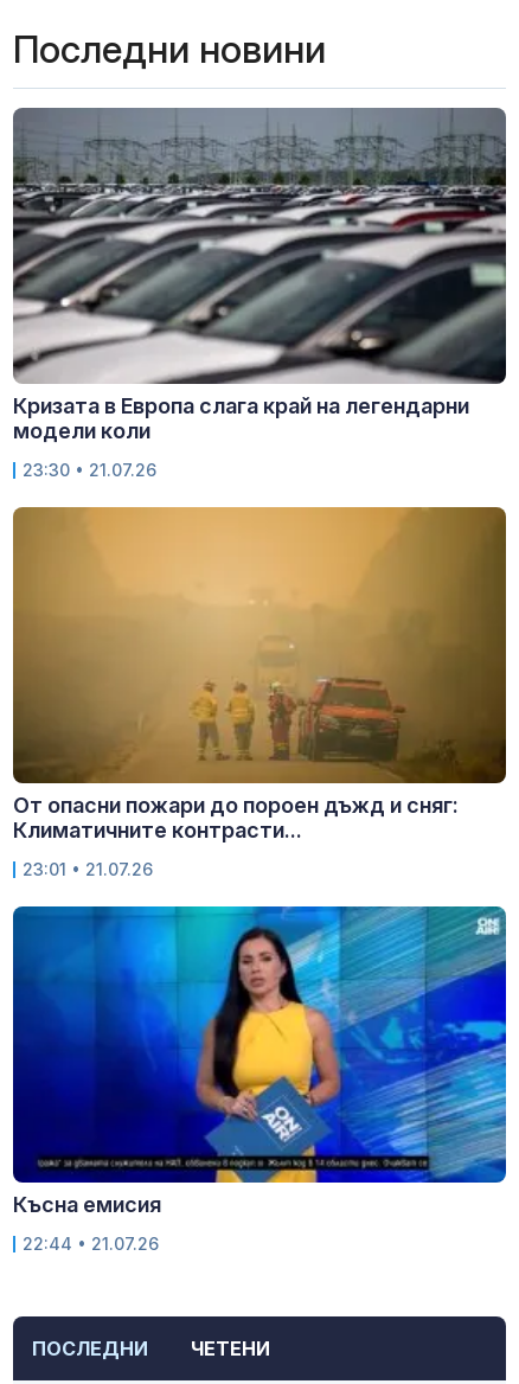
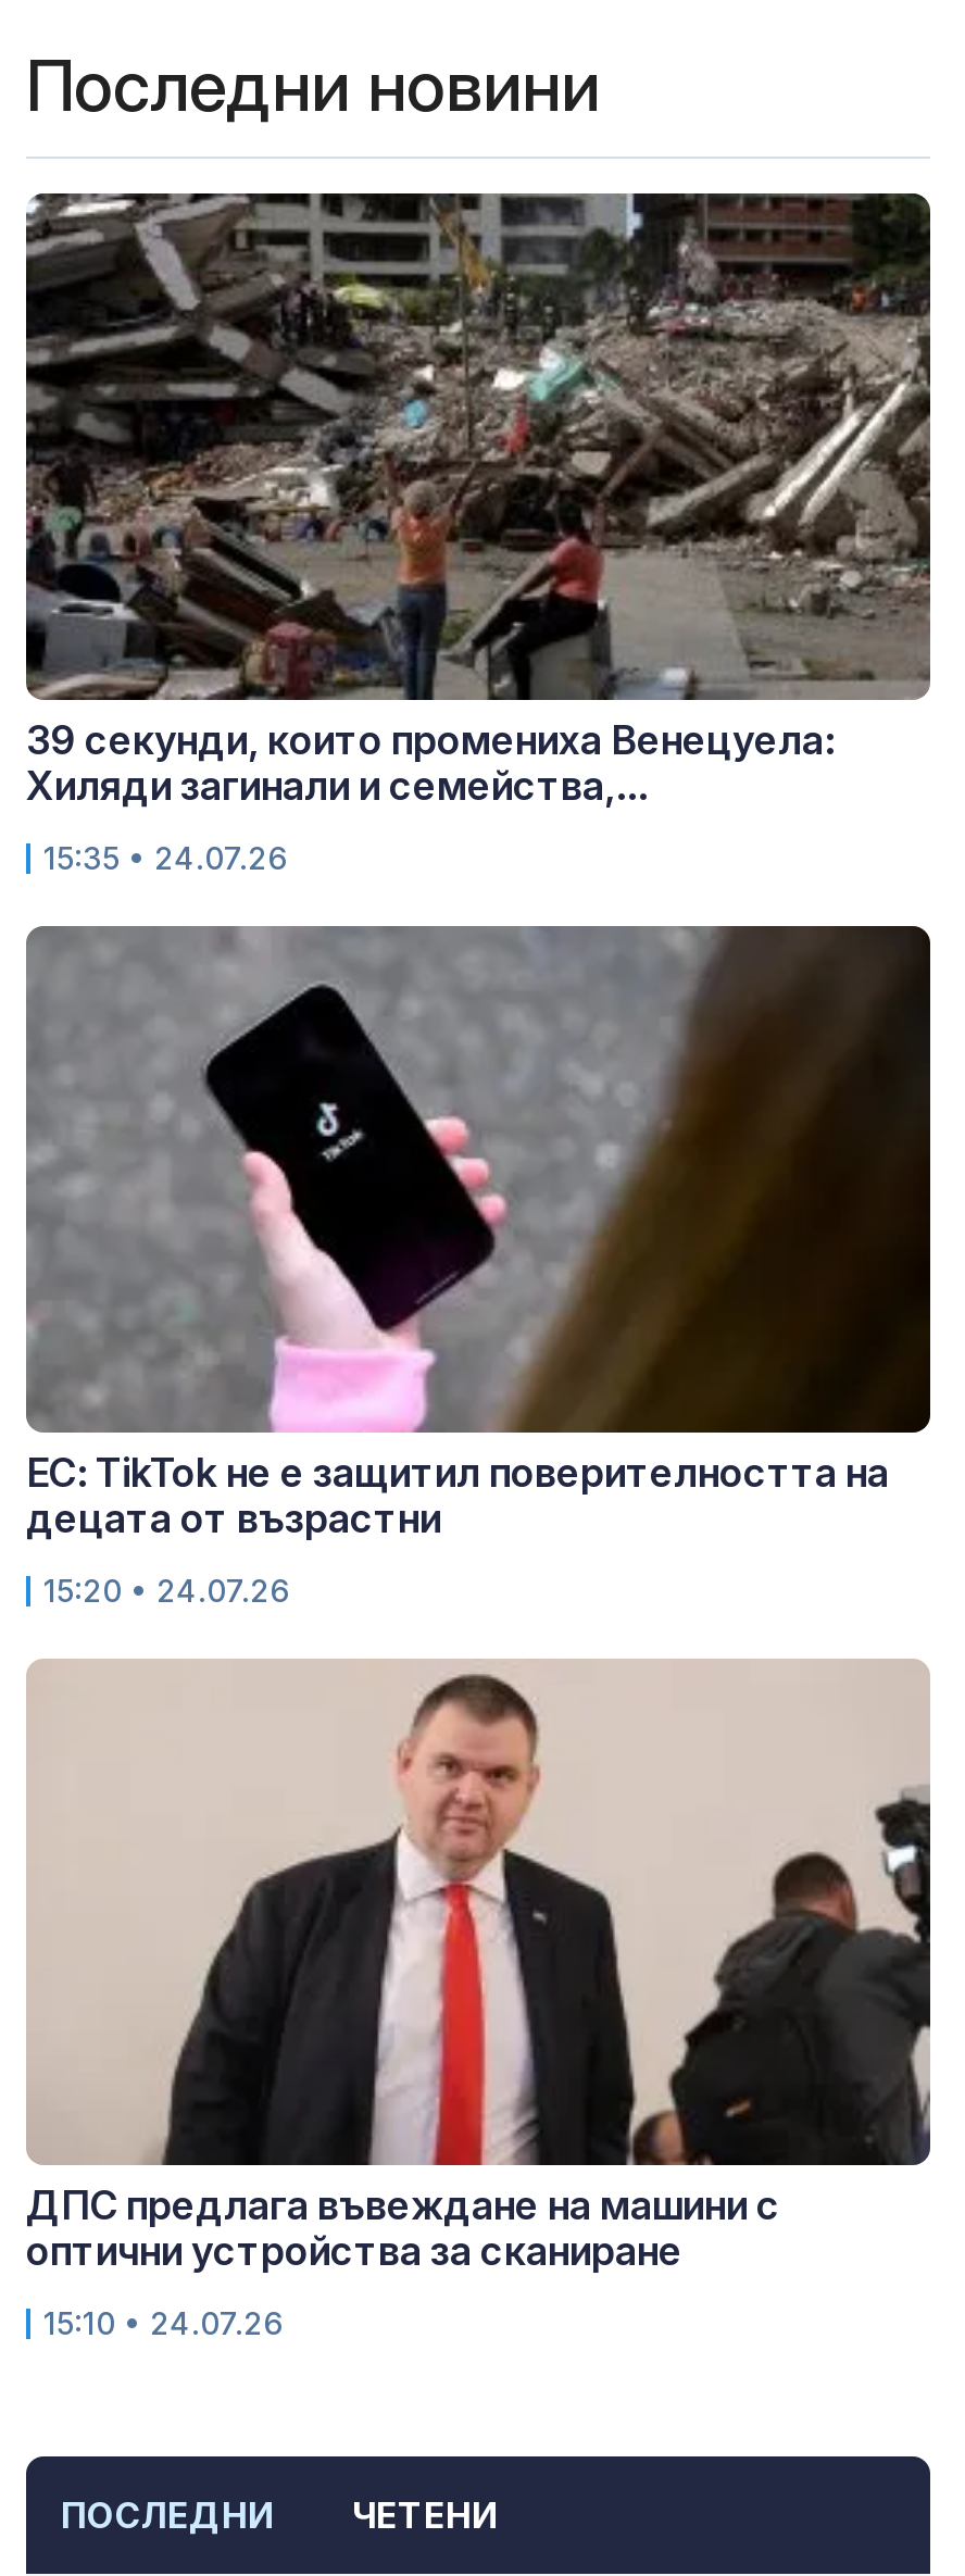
- [image]
- Кризата в Европа слага край на легендарни
- модели коли
+ [image]
+ 39 секунди, които промениха Венецуела:
+ Хиляди загинали и семейства,...

- 23:30 • 21.07.26
+ 15:35 • 24.07.26

- [image]
- От опасни пожари до пороен дъжд и сняг:
- Климатичните контрасти...
+ [image]
+ ЕС: TikTok не е защитил поверителността на
+ децата от възрастни

- 23:01 • 21.07.26
+ 15:20 • 24.07.26

- [image]
- Късна емисия
+ [image]
+ ДПС предлага въвеждане на машини с
+ оптични устройства за сканиране

- 22:44 • 21.07.26
+ 15:10 • 24.07.26
